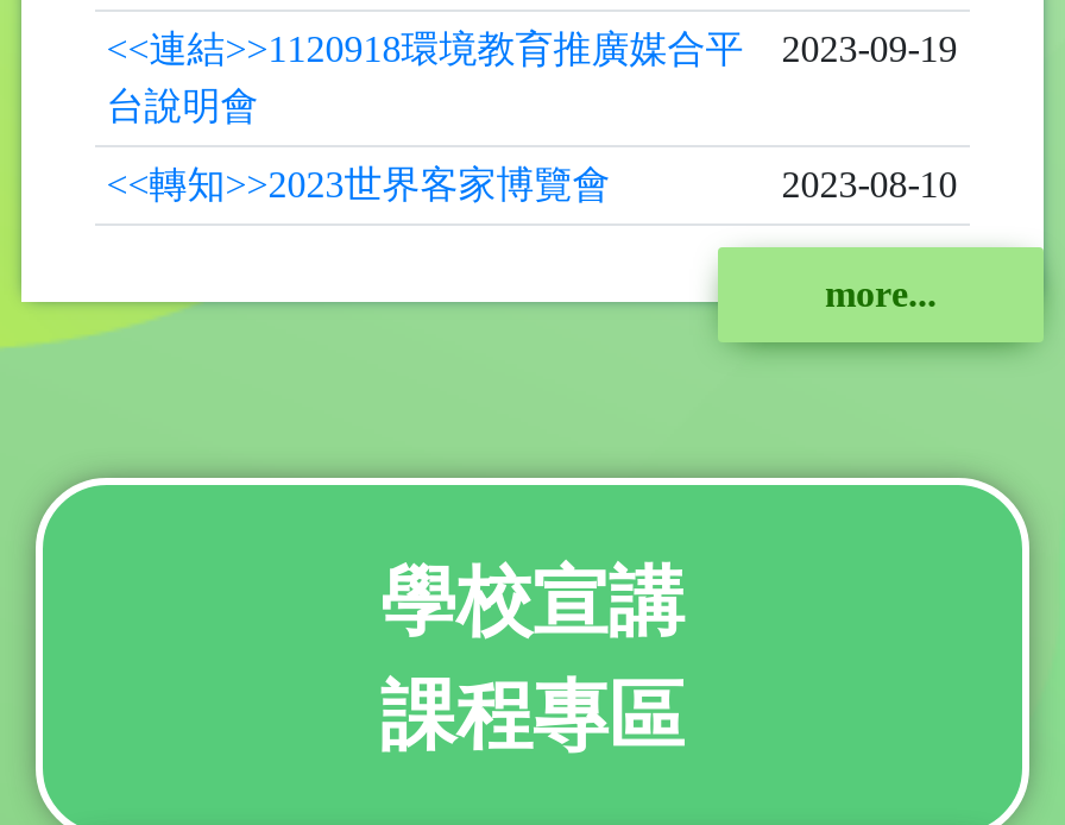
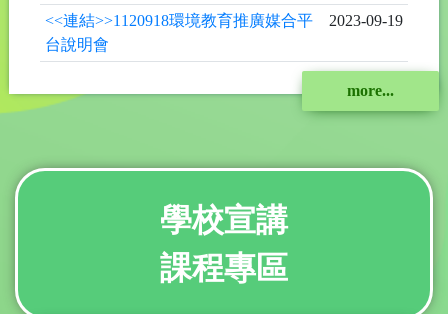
- <<轉知>>2023世界客家博覽會
- 2023-08-10
